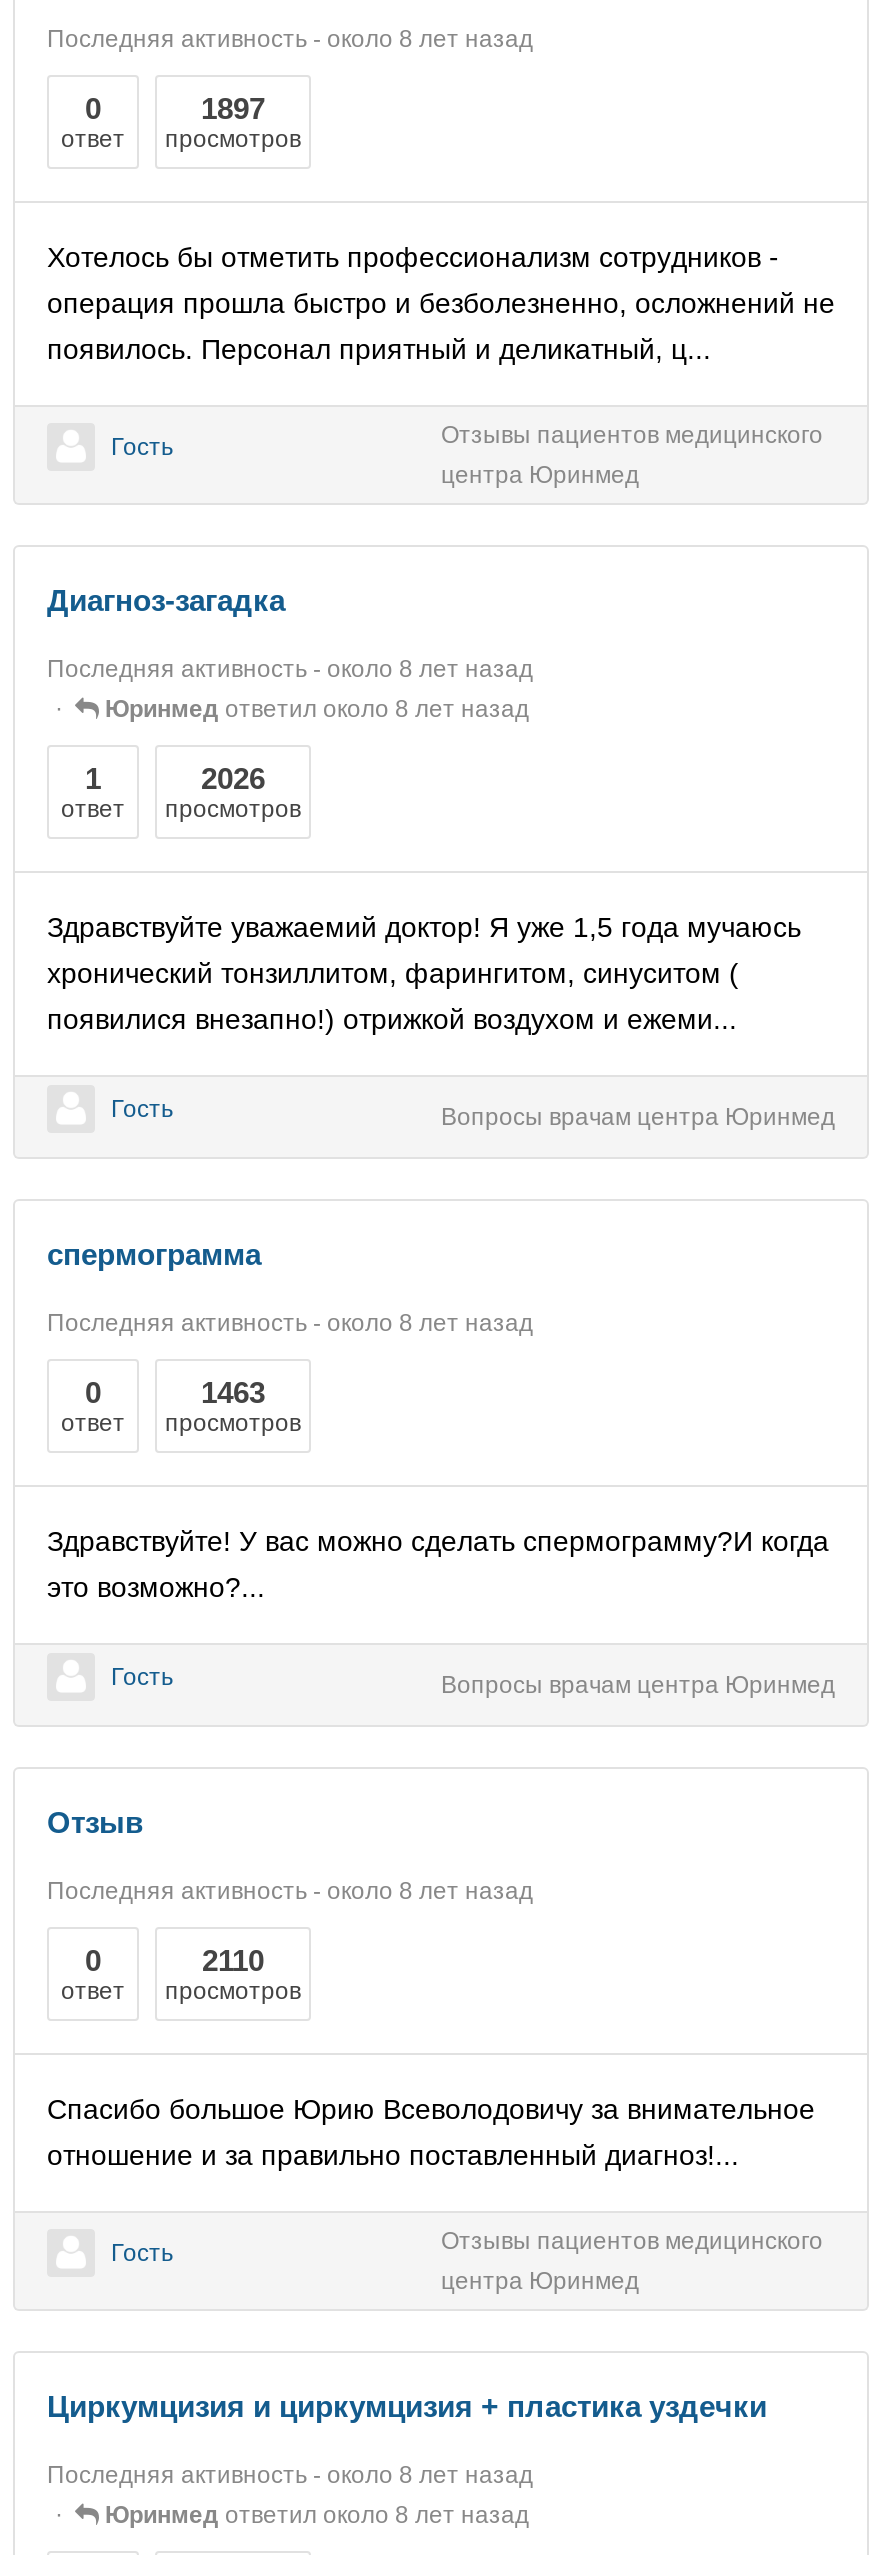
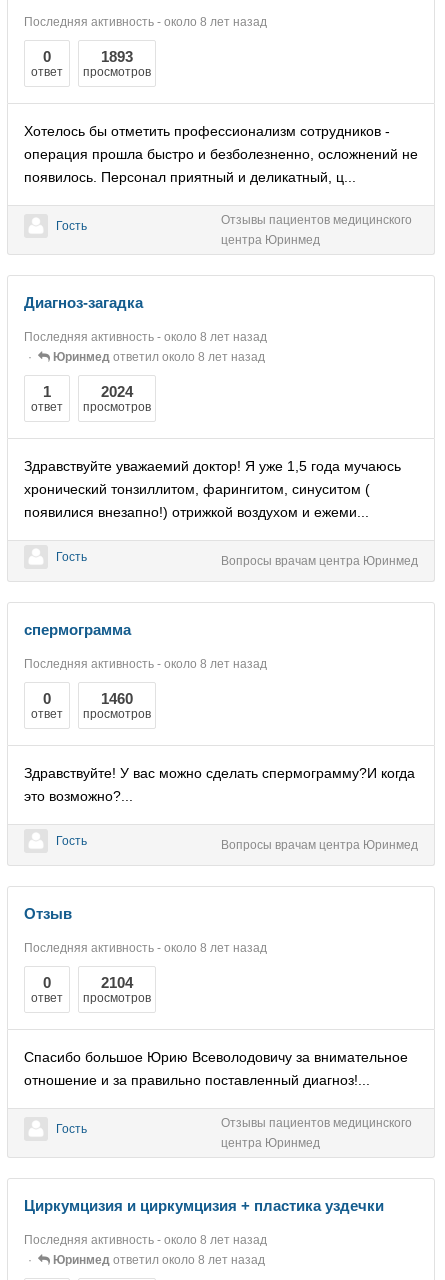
- 1897
+ 1893

- 2026
+ 2024

- 1463
+ 1460

- 2110
+ 2104
